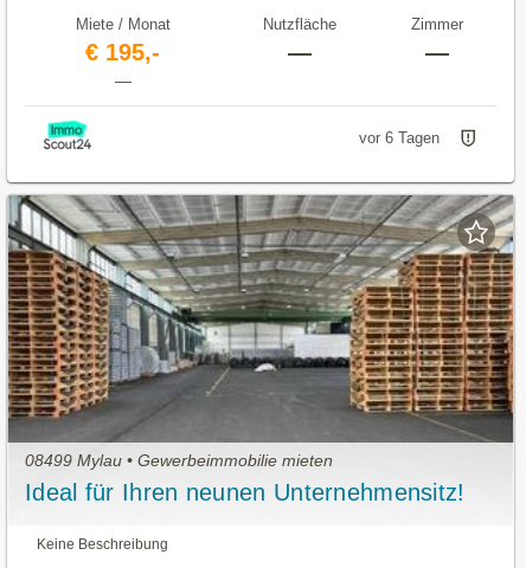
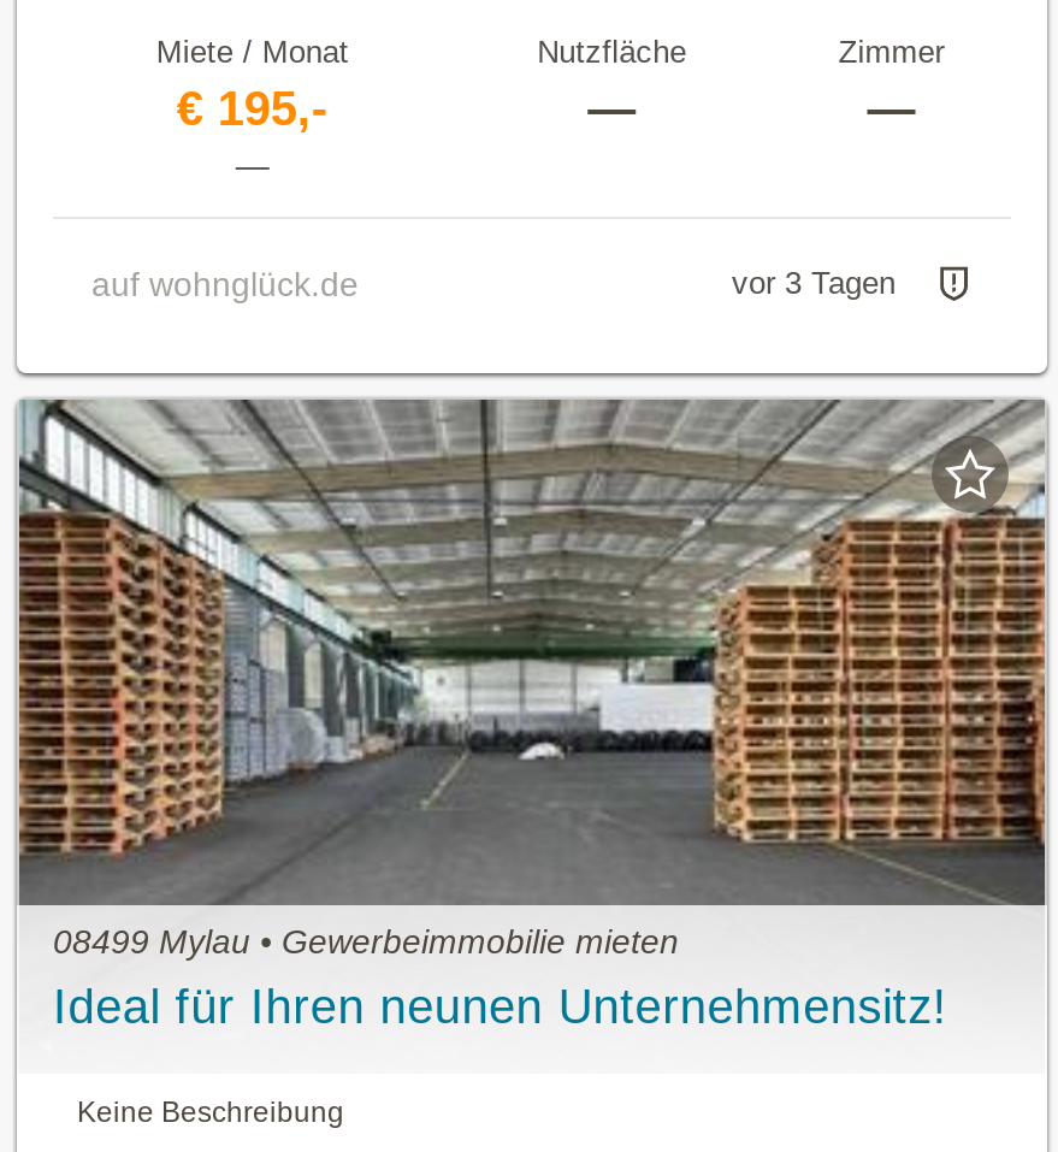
- vor 6 Tagen
+ auf wohnglück.de
+ vor 3 Tagen
